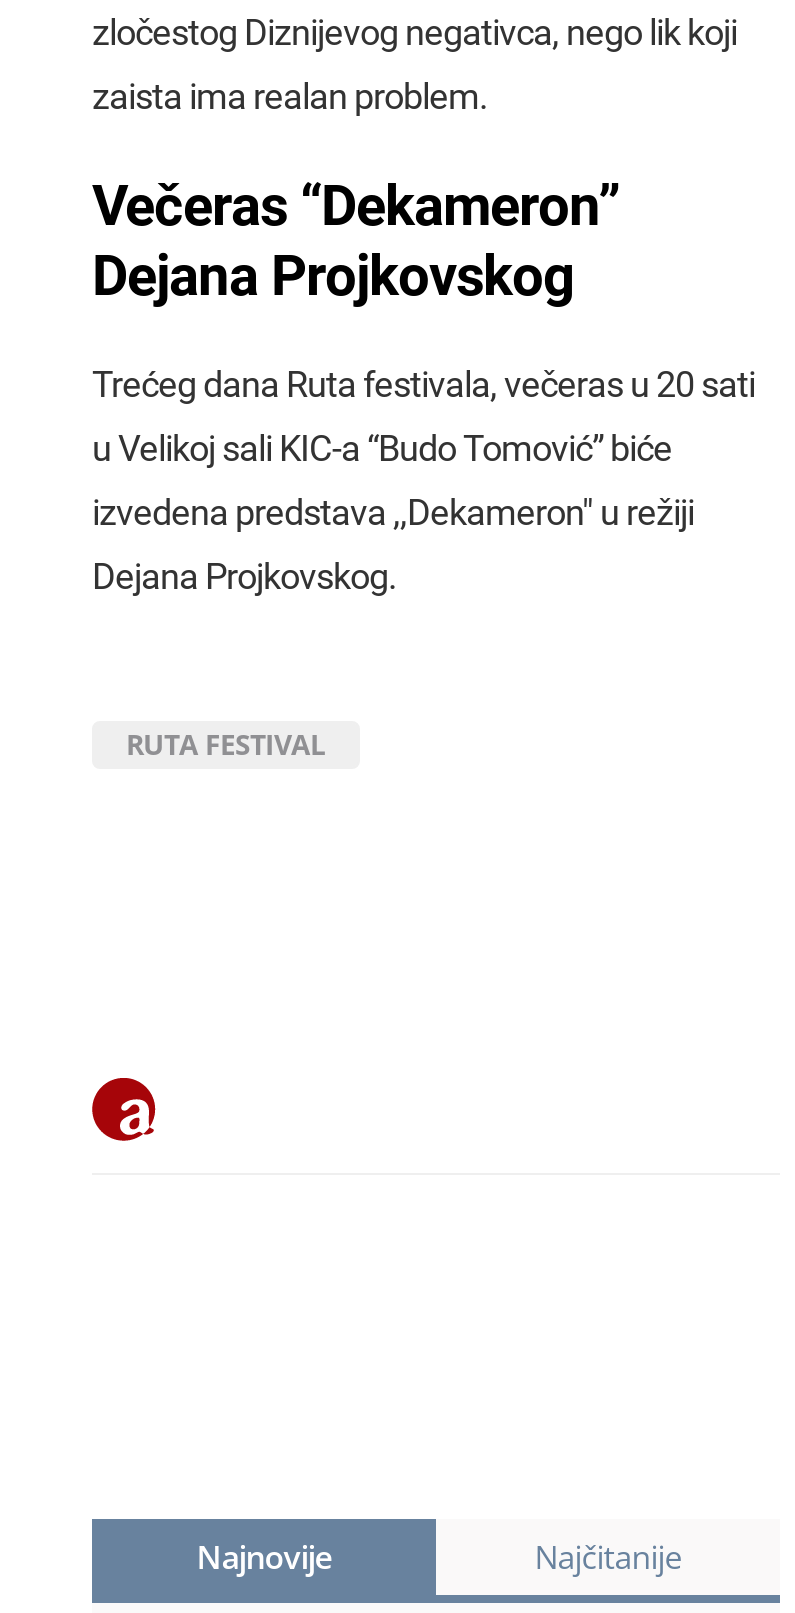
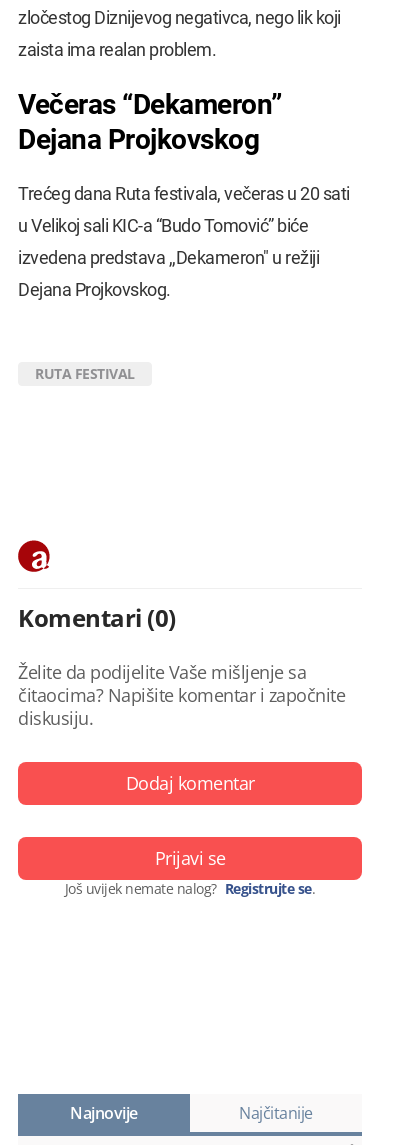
+ Komentari (0)
+ Želite da podijelite Vaše mišljenje sa
+ čitaocima? Napišite komentar i započnite
+ diskusiju.
+ Dodaj komentar
+ Prijavi se
+ Još uvijek nemate nalog? Registrujte se.
